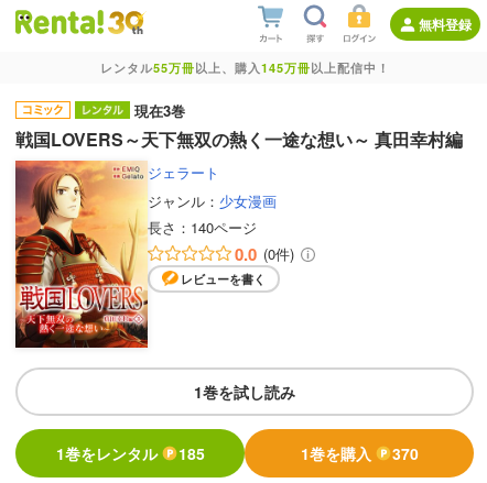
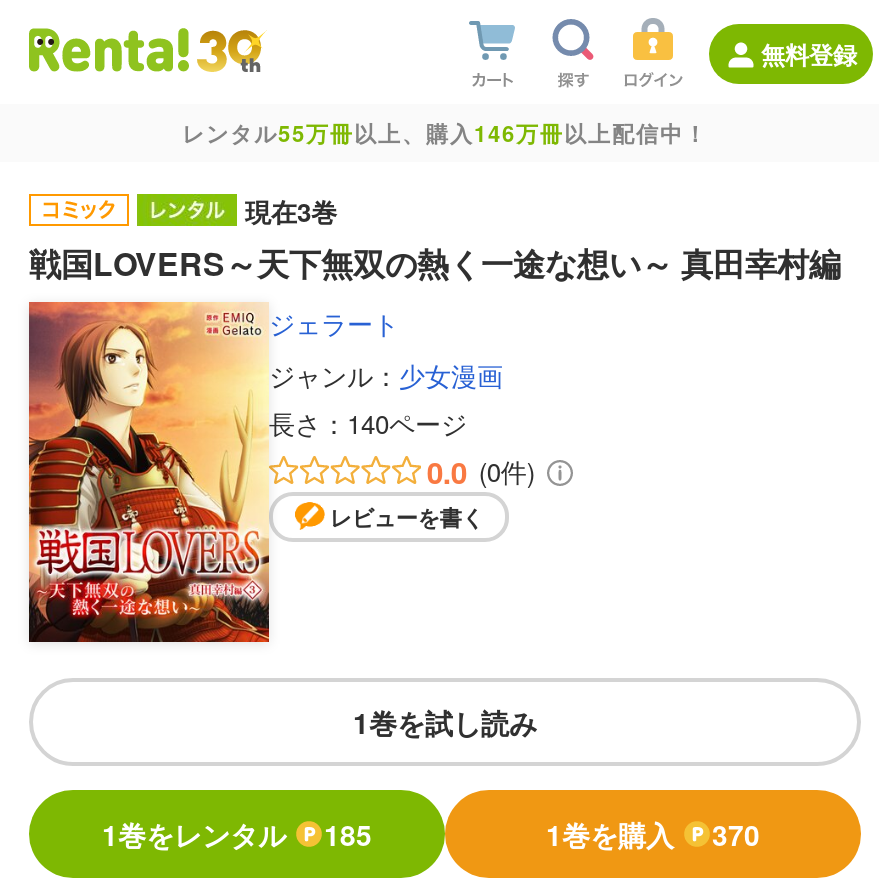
- レンタル55万冊以上、購入145万冊以上配信中！
+ レンタル55万冊以上、購入146万冊以上配信中！
